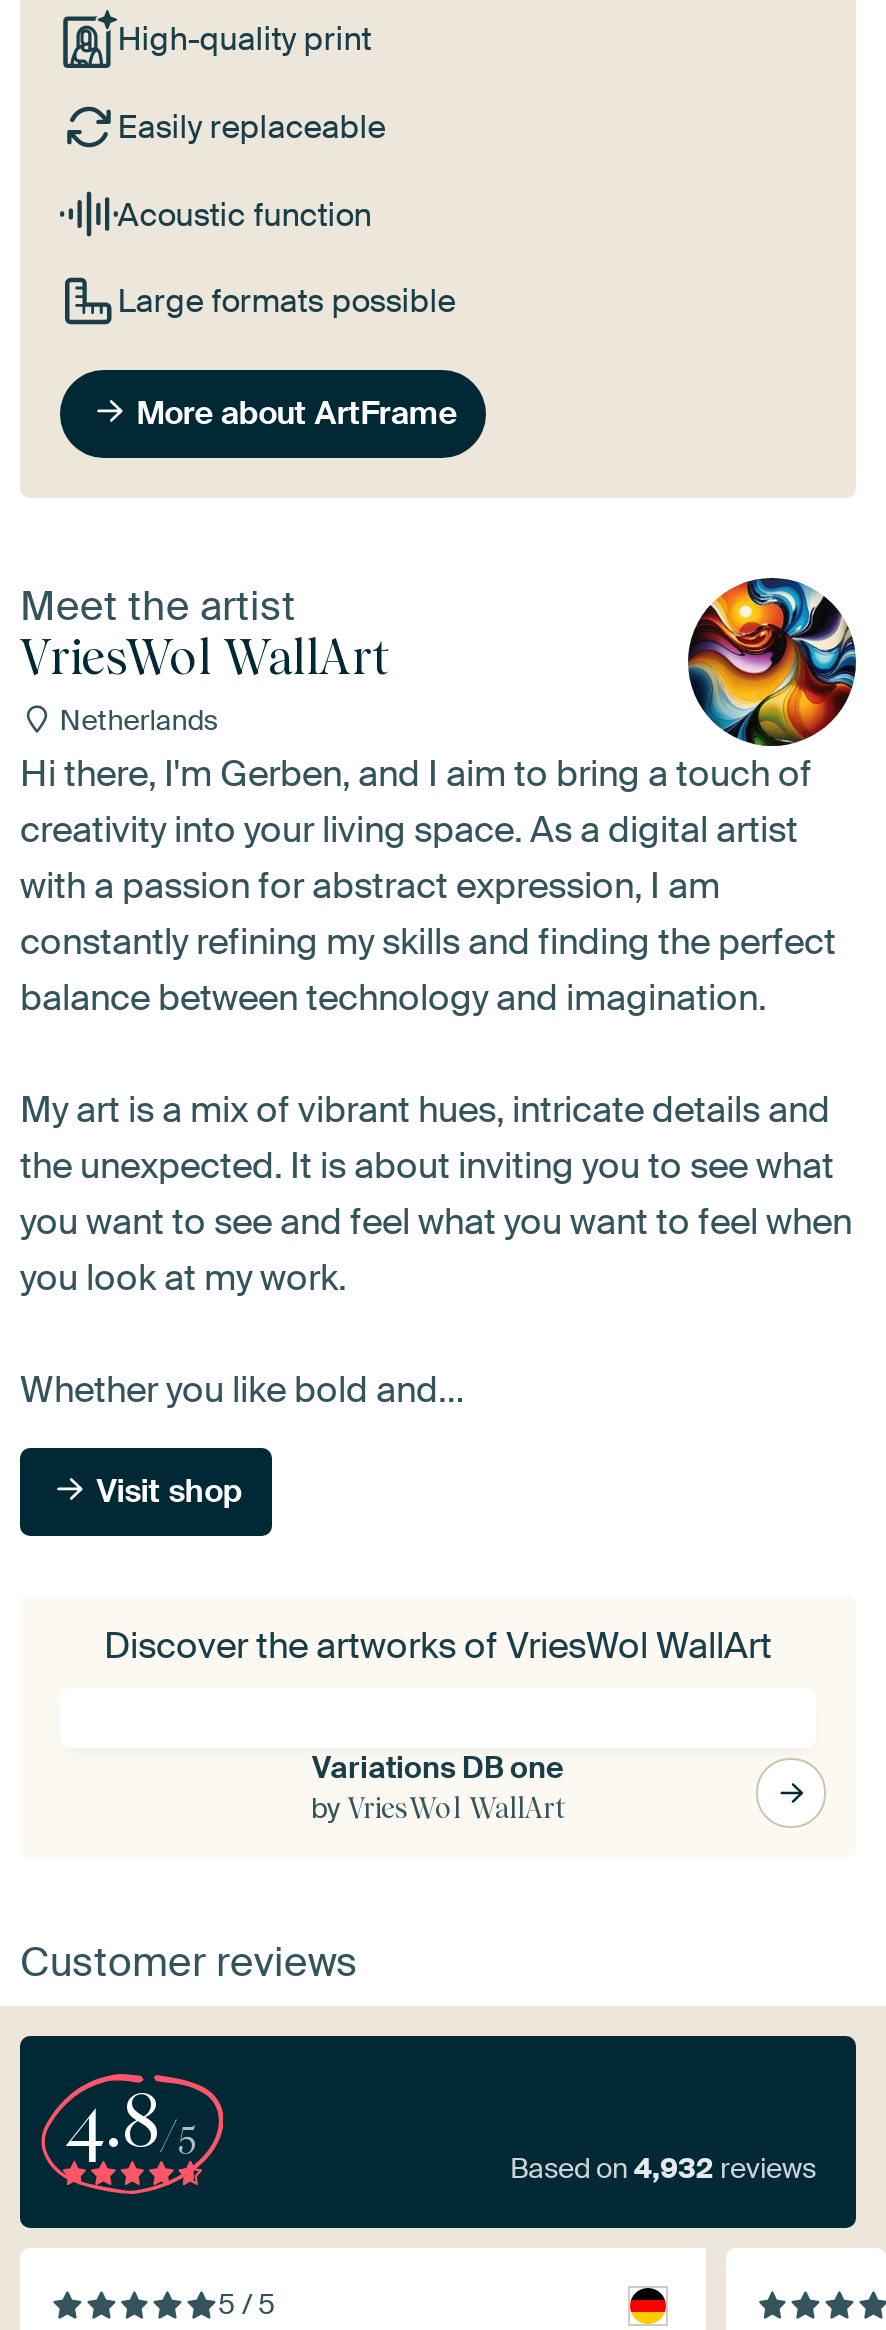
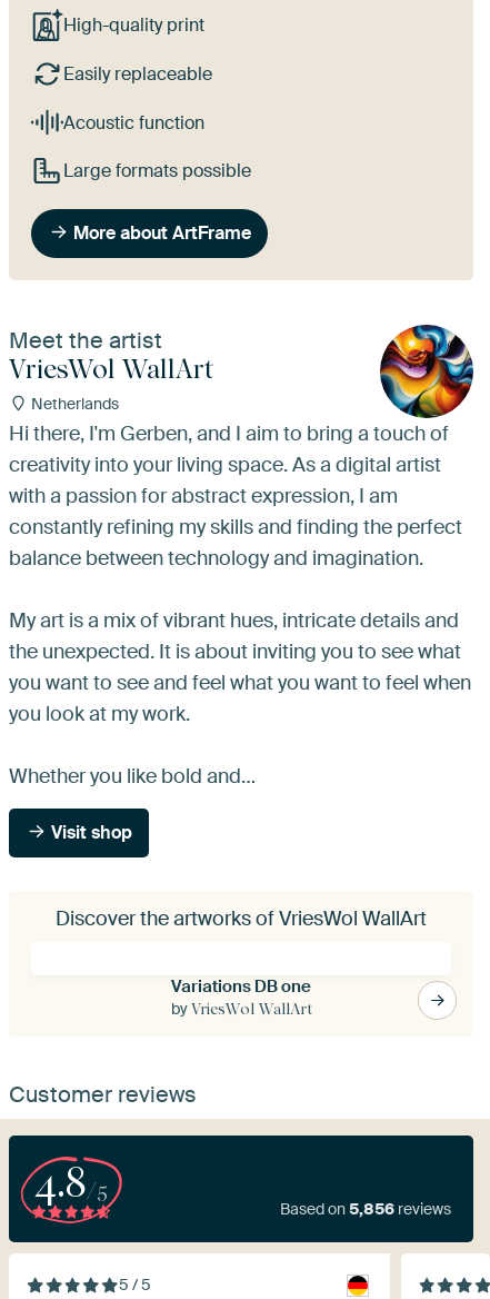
- Based on 4,932 reviews
+ Based on 5,856 reviews
